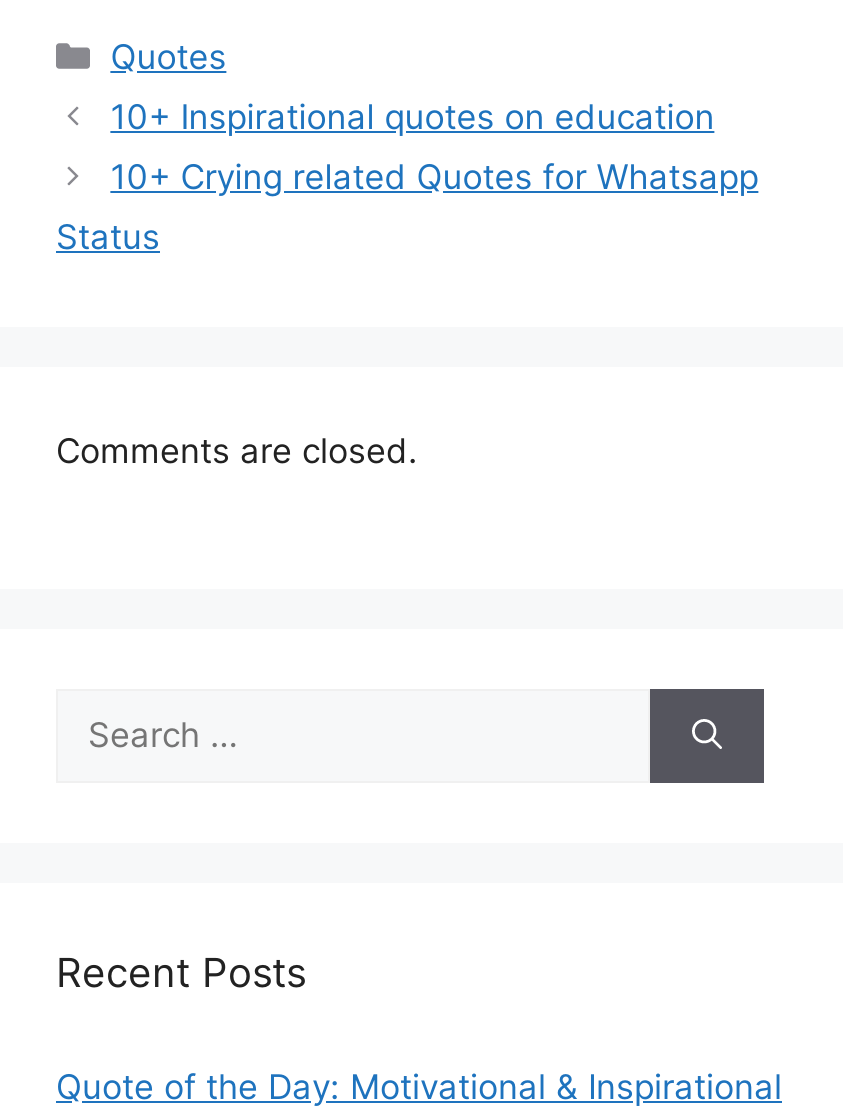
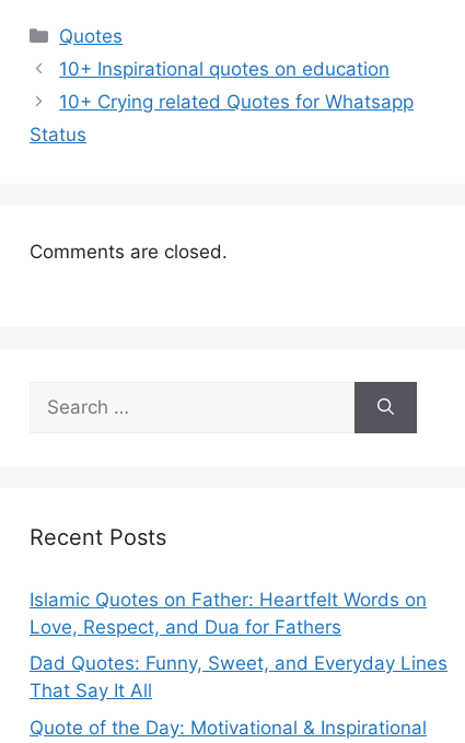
+ Islamic Quotes on Father: Heartfelt Words on
+ Love, Respect, and Dua for Fathers
+ Dad Quotes: Funny, Sweet, and Everyday Lines
+ That Say It All
